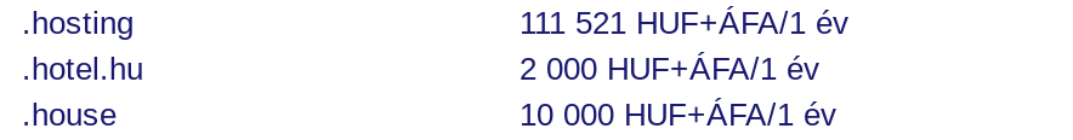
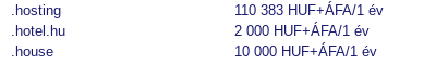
- 111 521 HUF+ÁFA/1 év
+ 110 383 HUF+ÁFA/1 év
